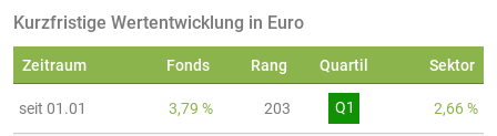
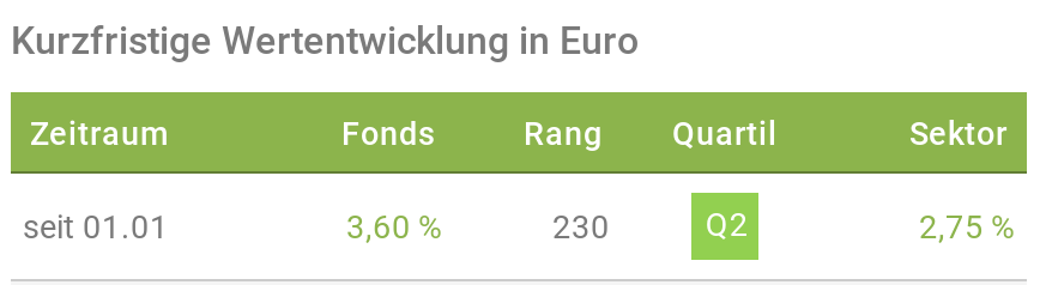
- 3,79 %
- 203
- Q1
- 2,66 %
+ 3,60 %
+ 230
+ Q2
+ 2,75 %
